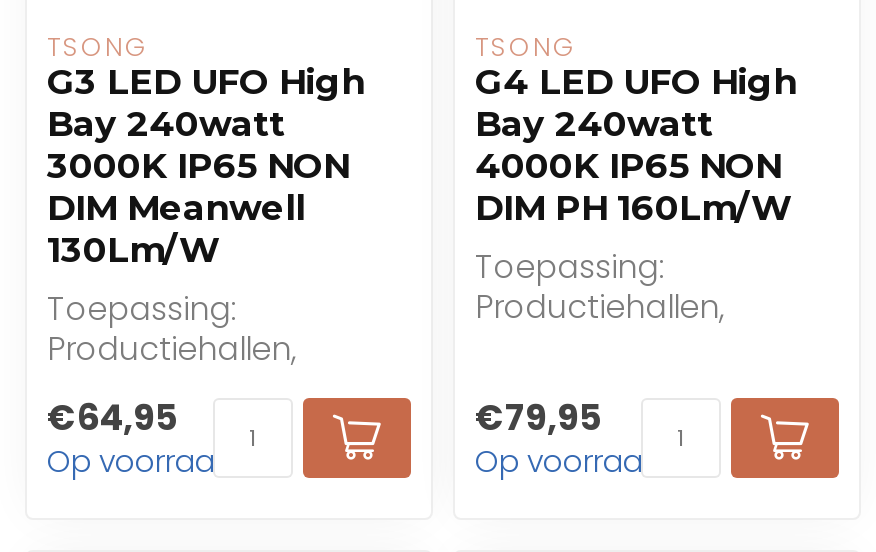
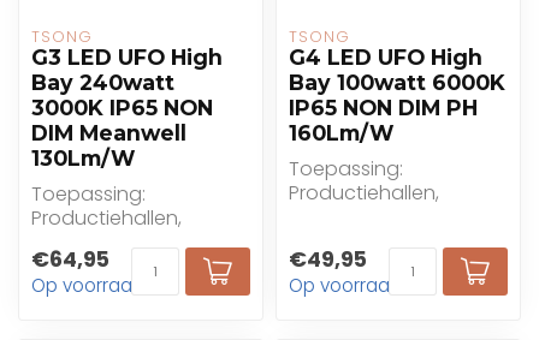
- Bay 240watt
- 4000K IP65 NON
- DIM PH 160Lm/W
+ Bay 100watt 6000K
+ IP65 NON DIM PH
+ 160Lm/W

- €79,95
+ €49,95
